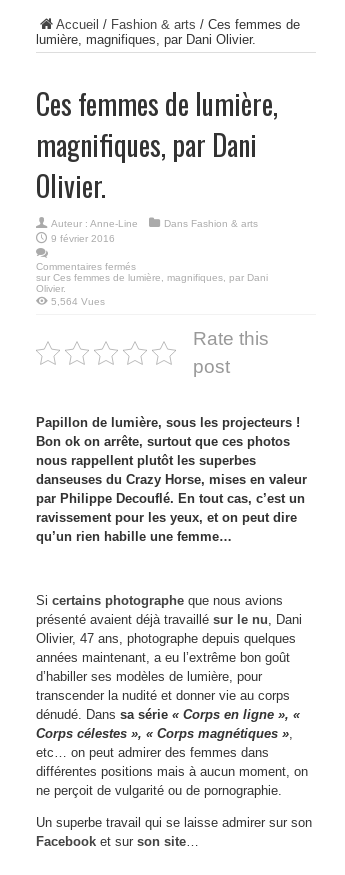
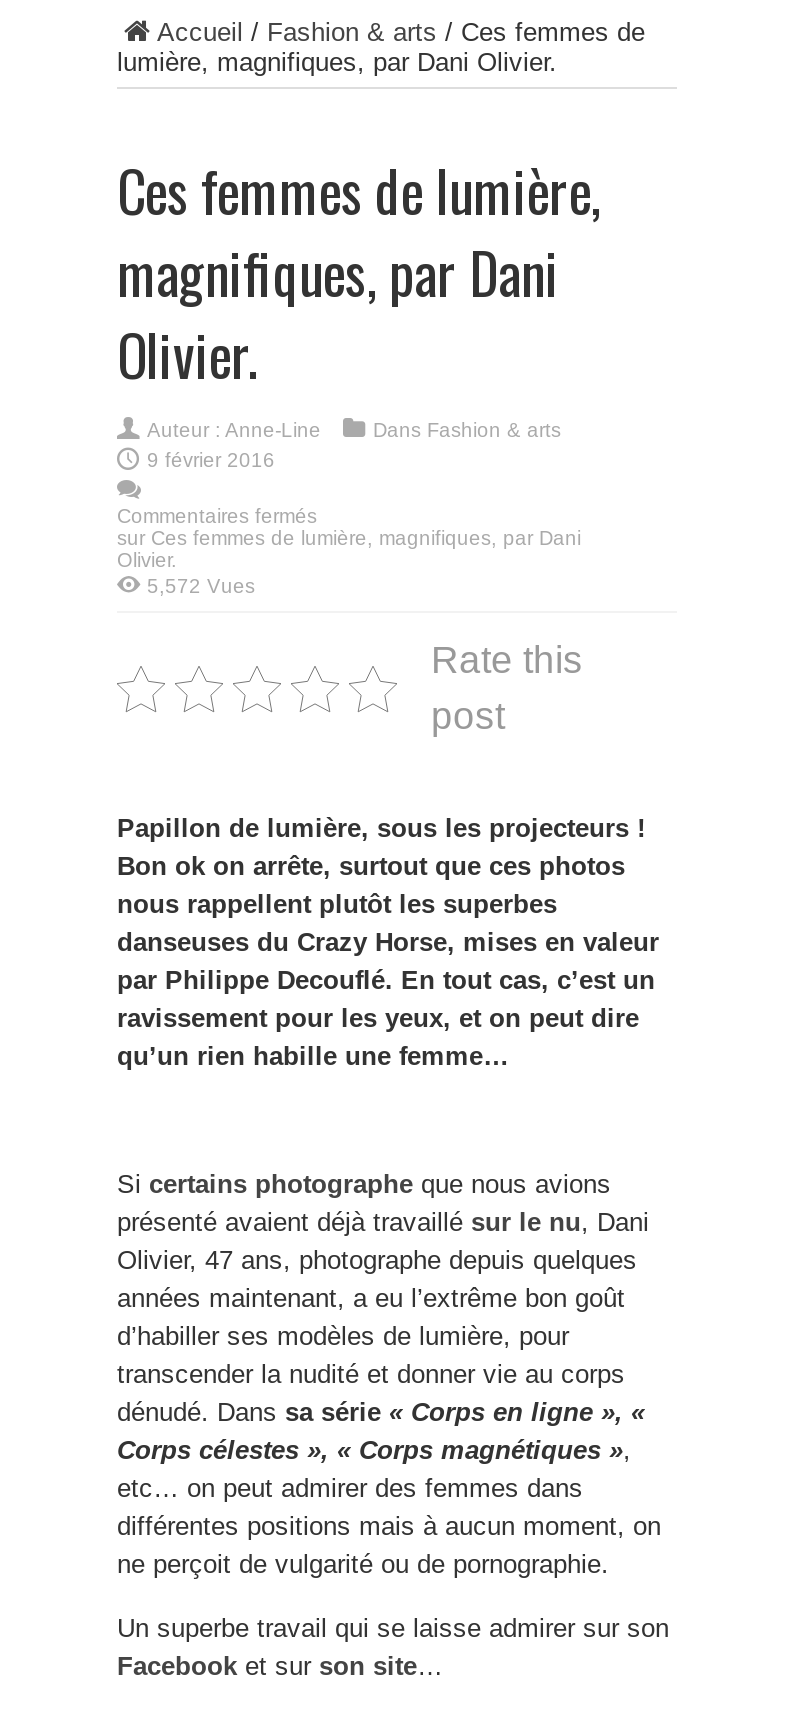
- 5,564 Vues
+ 5,572 Vues
